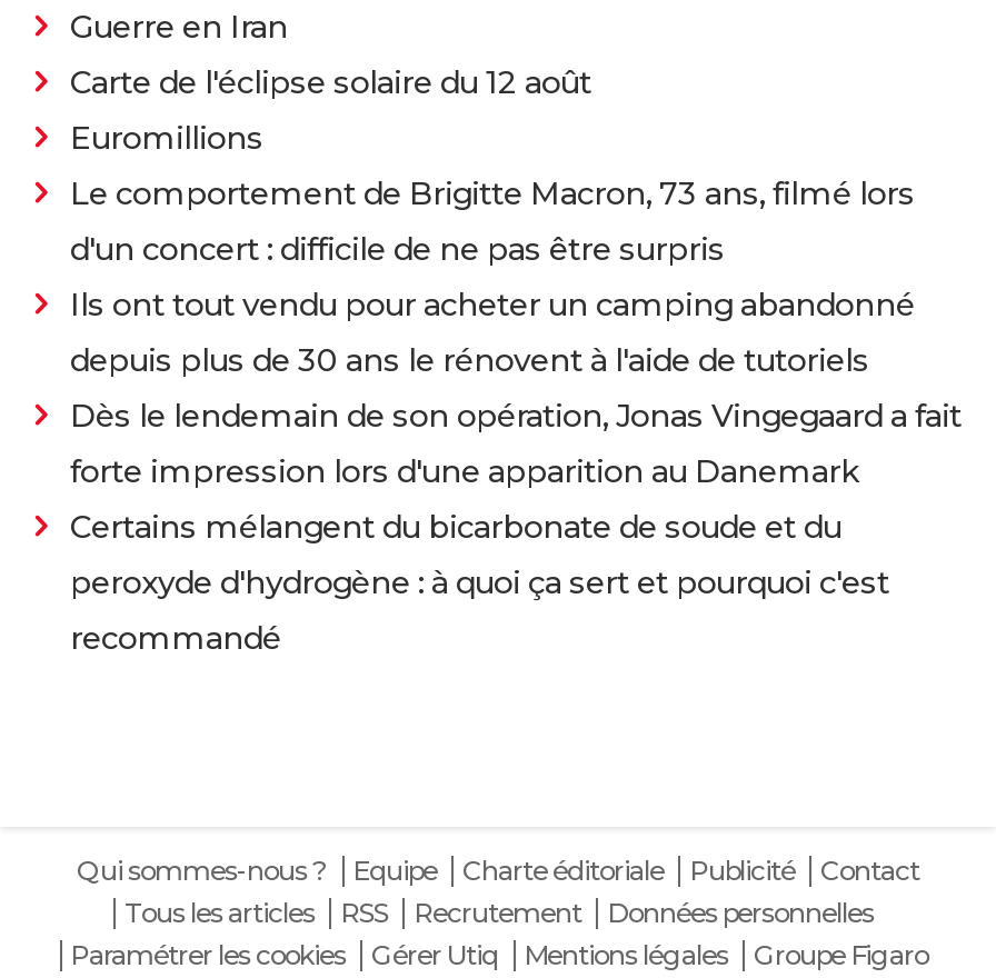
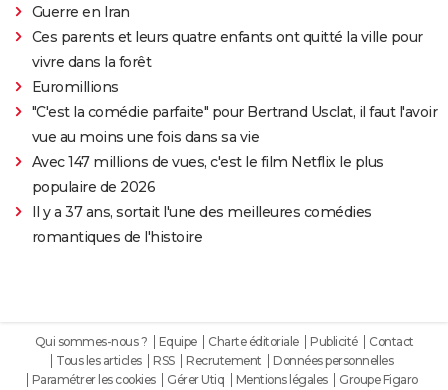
- Carte de l'éclipse solaire du 12 août
+ Ces parents et leurs quatre enfants ont quitté la ville pour
+ vivre dans la forêt

moved down: Euromillions

- Le comportement de Brigitte Macron, 73 ans, filmé lors
- d'un concert : difficile de ne pas être surpris
- Ils ont tout vendu pour acheter un camping abandonné
- depuis plus de 30 ans le rénovent à l'aide de tutoriels
- Dès le lendemain de son opération, Jonas Vingegaard a fait
- forte impression lors d'une apparition au Danemark
- Certains mélangent du bicarbonate de soude et du
- peroxyde d'hydrogène : à quoi ça sert et pourquoi c'est
- recommandé
+ "C'est la comédie parfaite" pour Bertrand Usclat, il faut l'avoir
+ vue au moins une fois dans sa vie
+ Avec 147 millions de vues, c'est le film Netflix le plus
+ populaire de 2026
+ Il y a 37 ans, sortait l'une des meilleures comédies
+ romantiques de l'histoire
